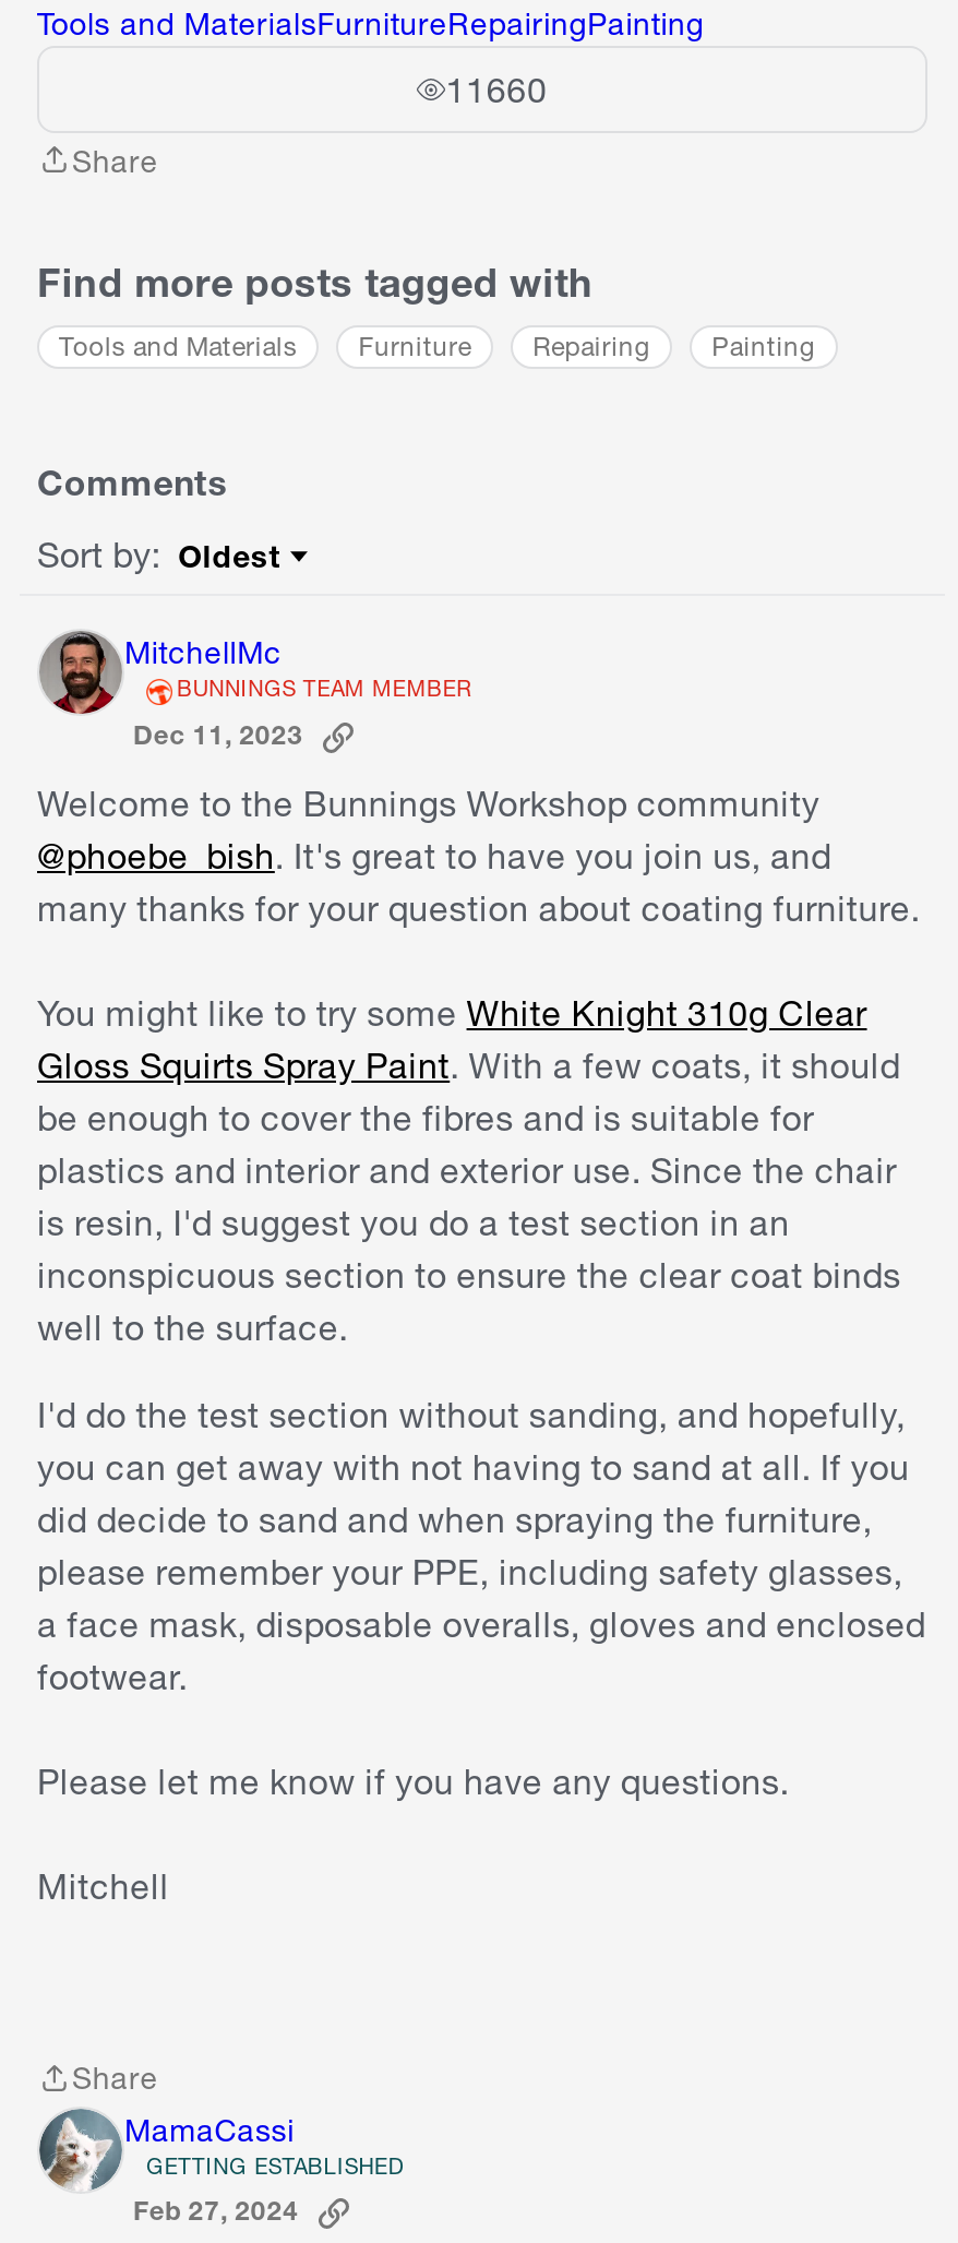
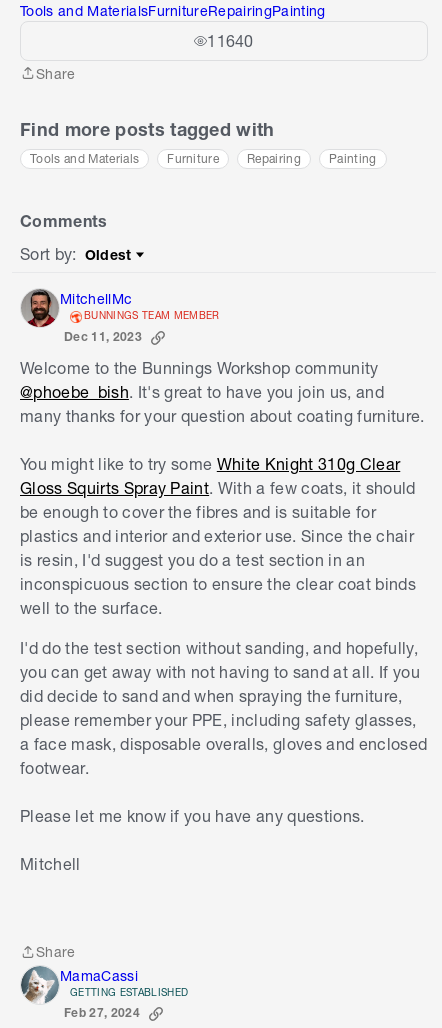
- 11660
+ 11640
